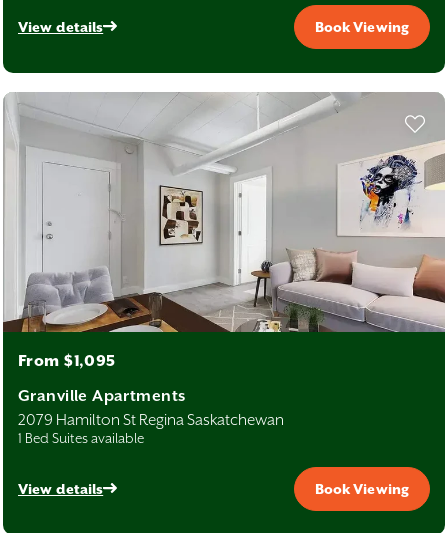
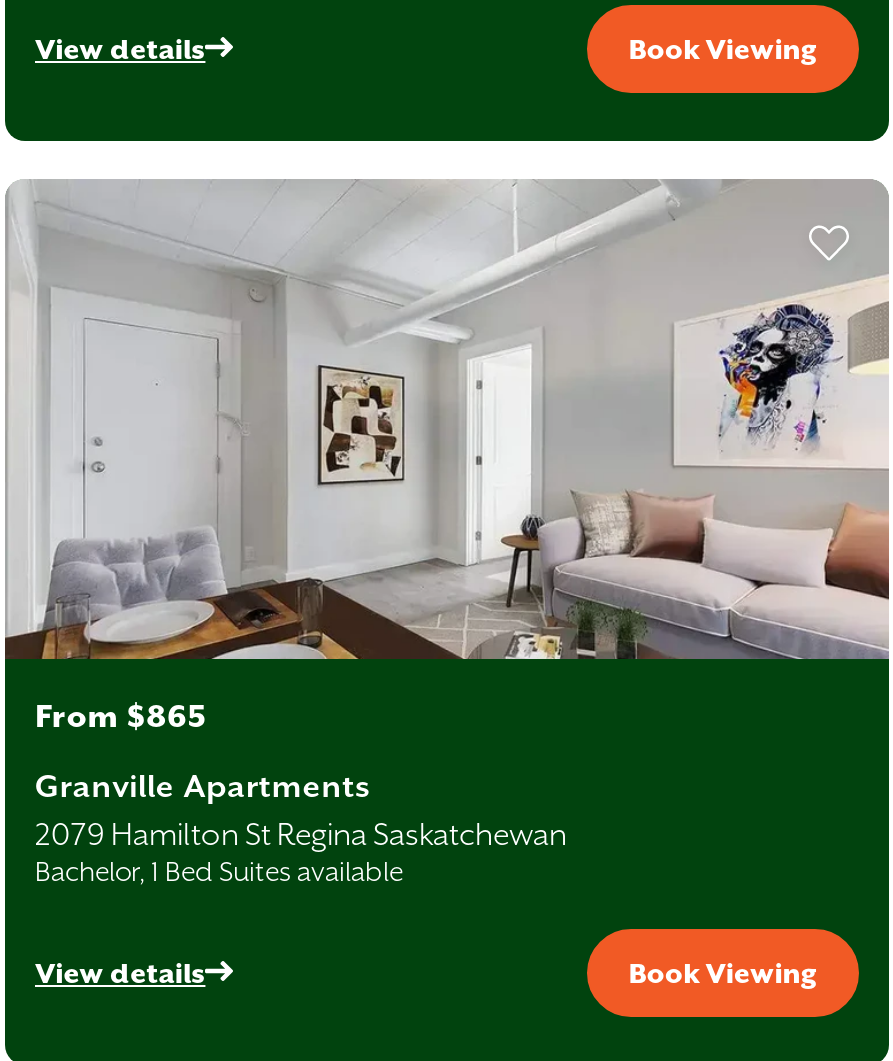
- From $1,095
+ From $865

- 1 Bed Suites available
+ Bachelor, 1 Bed Suites available
